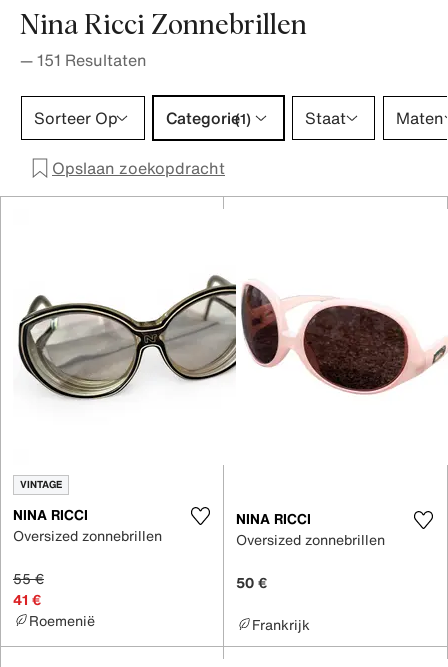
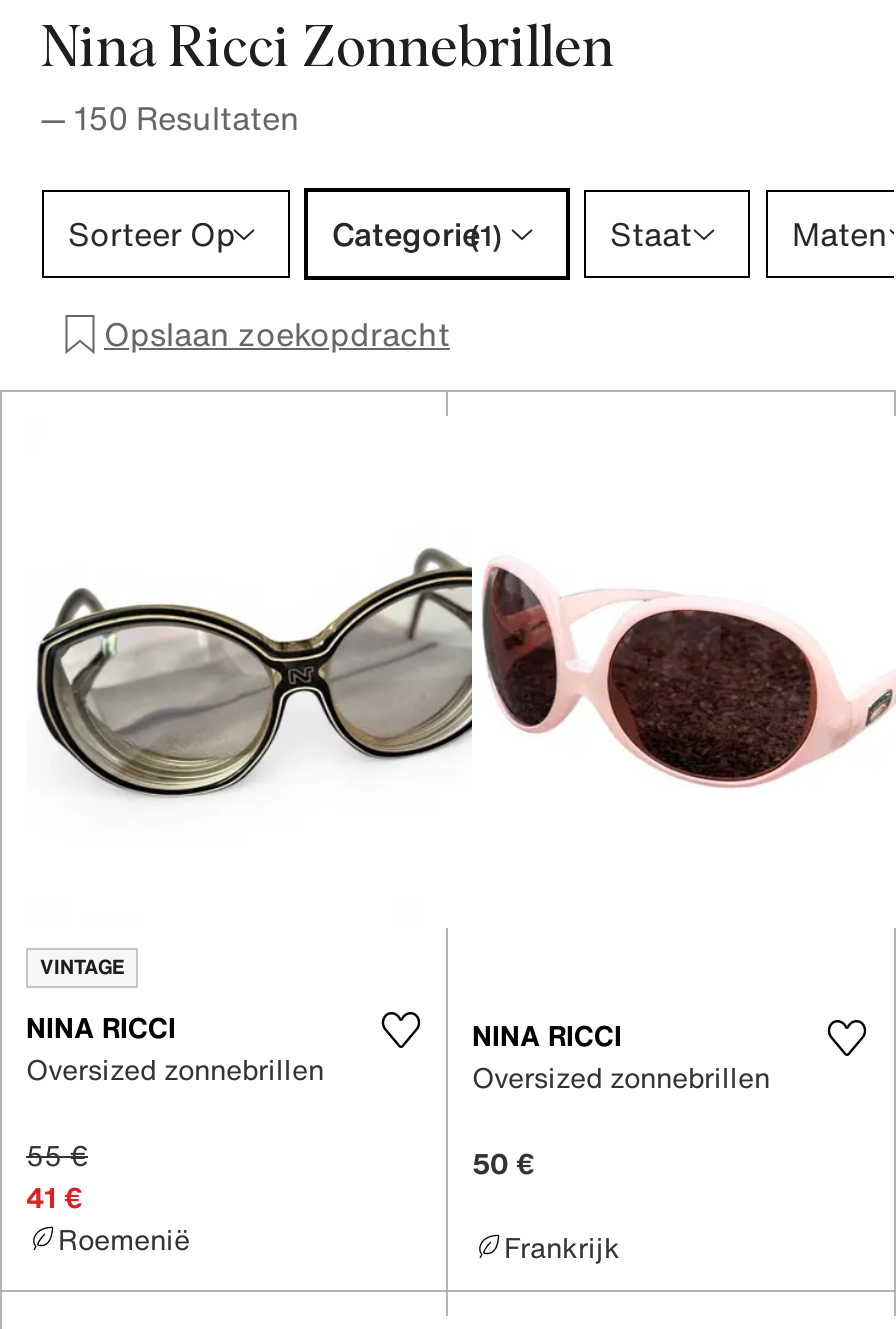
- — 151 Resultaten
+ — 150 Resultaten
